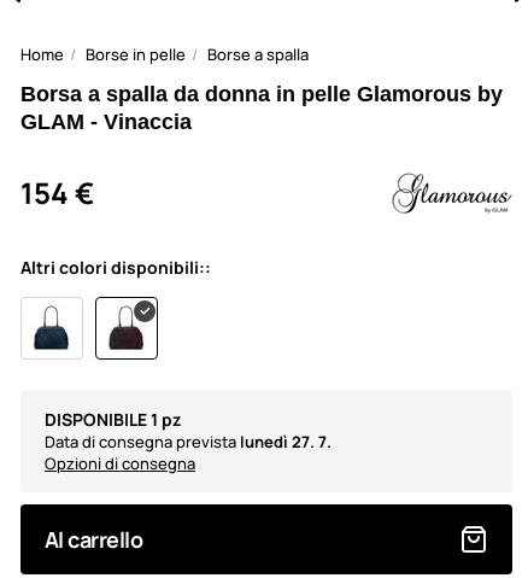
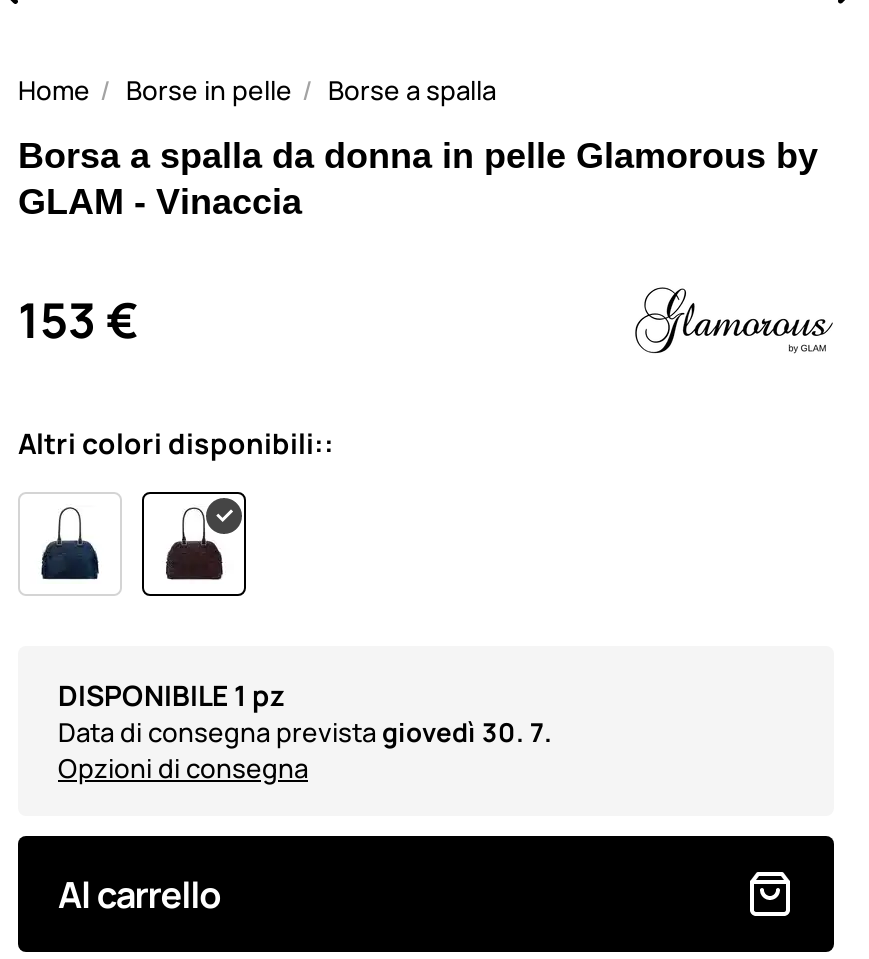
- 154 €
+ 153 €

- Data di consegna prevista lunedì 27. 7.
+ Data di consegna prevista giovedì 30. 7.
